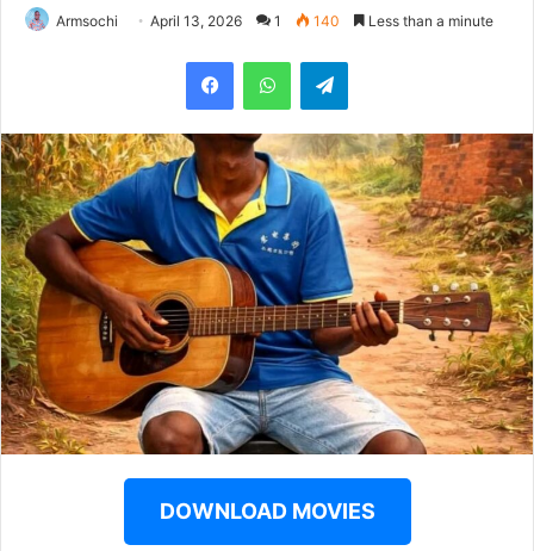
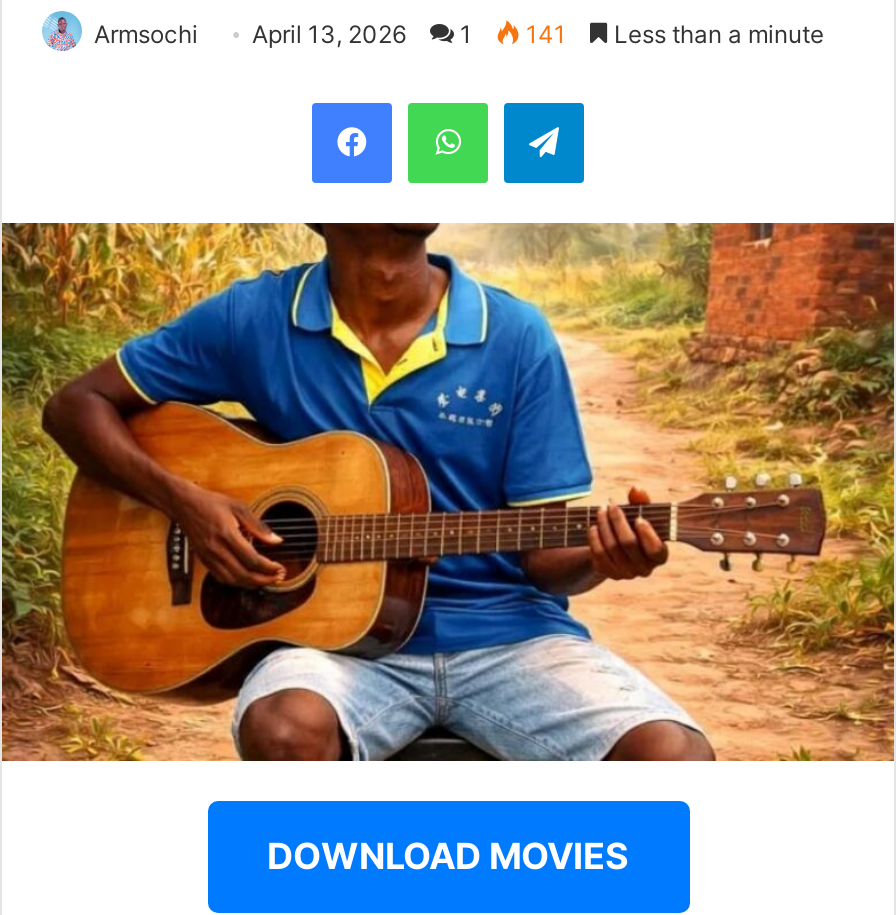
- Armsochi April 13, 2026 1 140 Less than a minute
+ Armsochi April 13, 2026 1 141 Less than a minute
